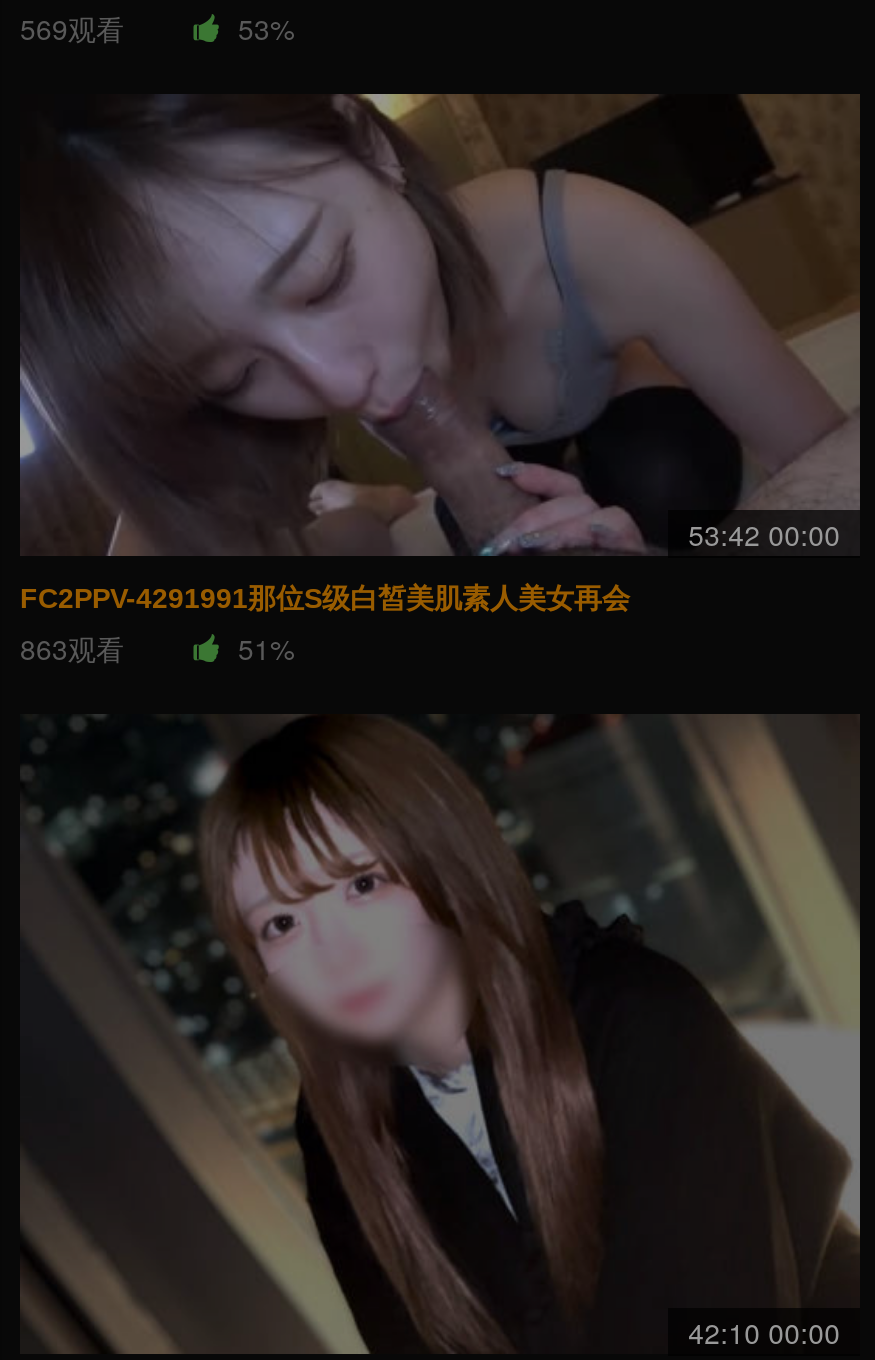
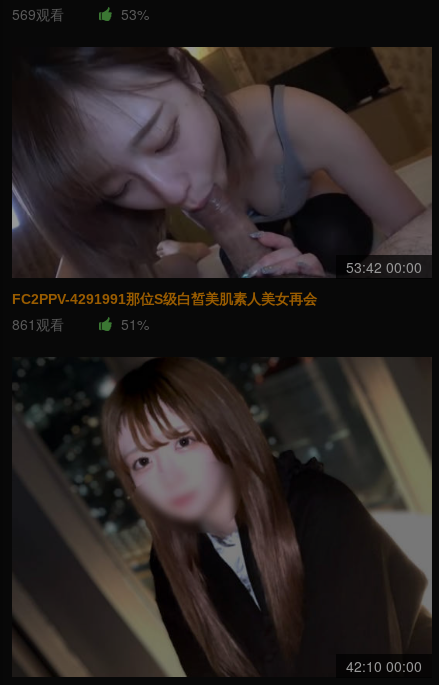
- 863观看
+ 861观看
